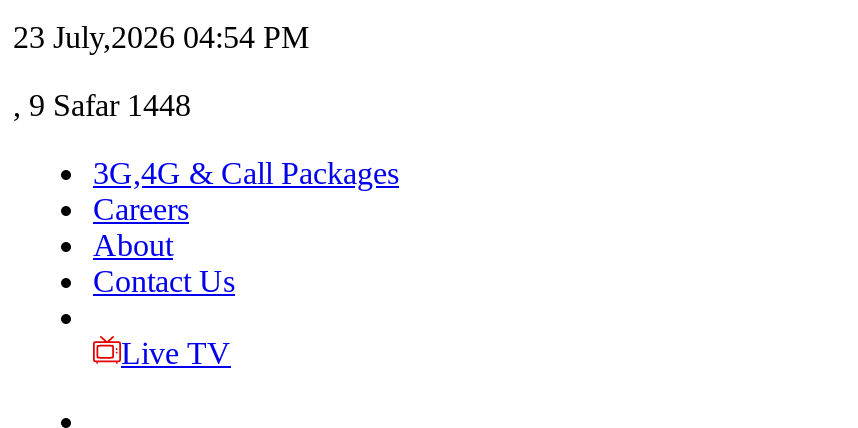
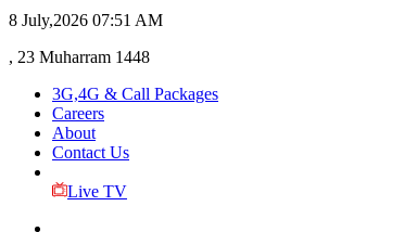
- 23 July,2026 04:54 PM
+ 8 July,2026 07:51 AM

- , 9 Safar 1448
+ , 23 Muharram 1448
